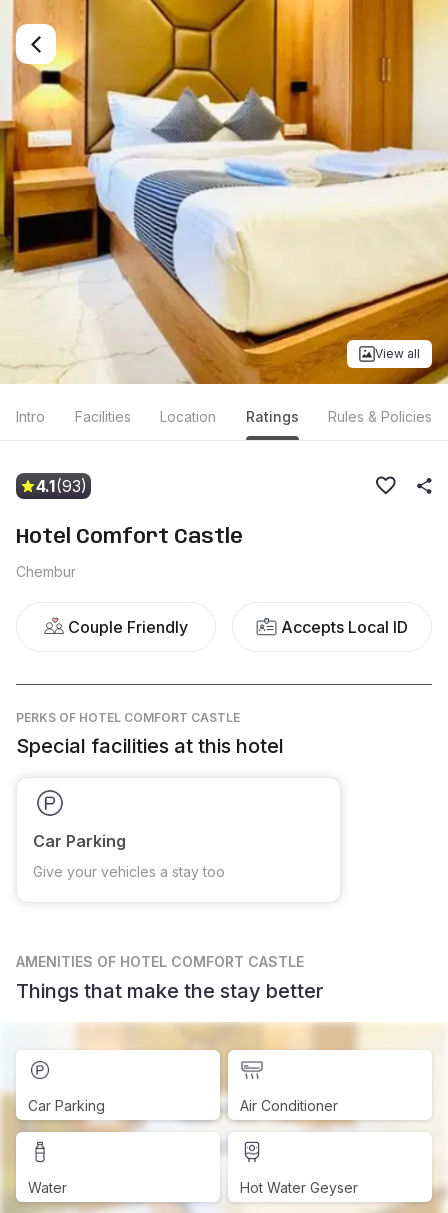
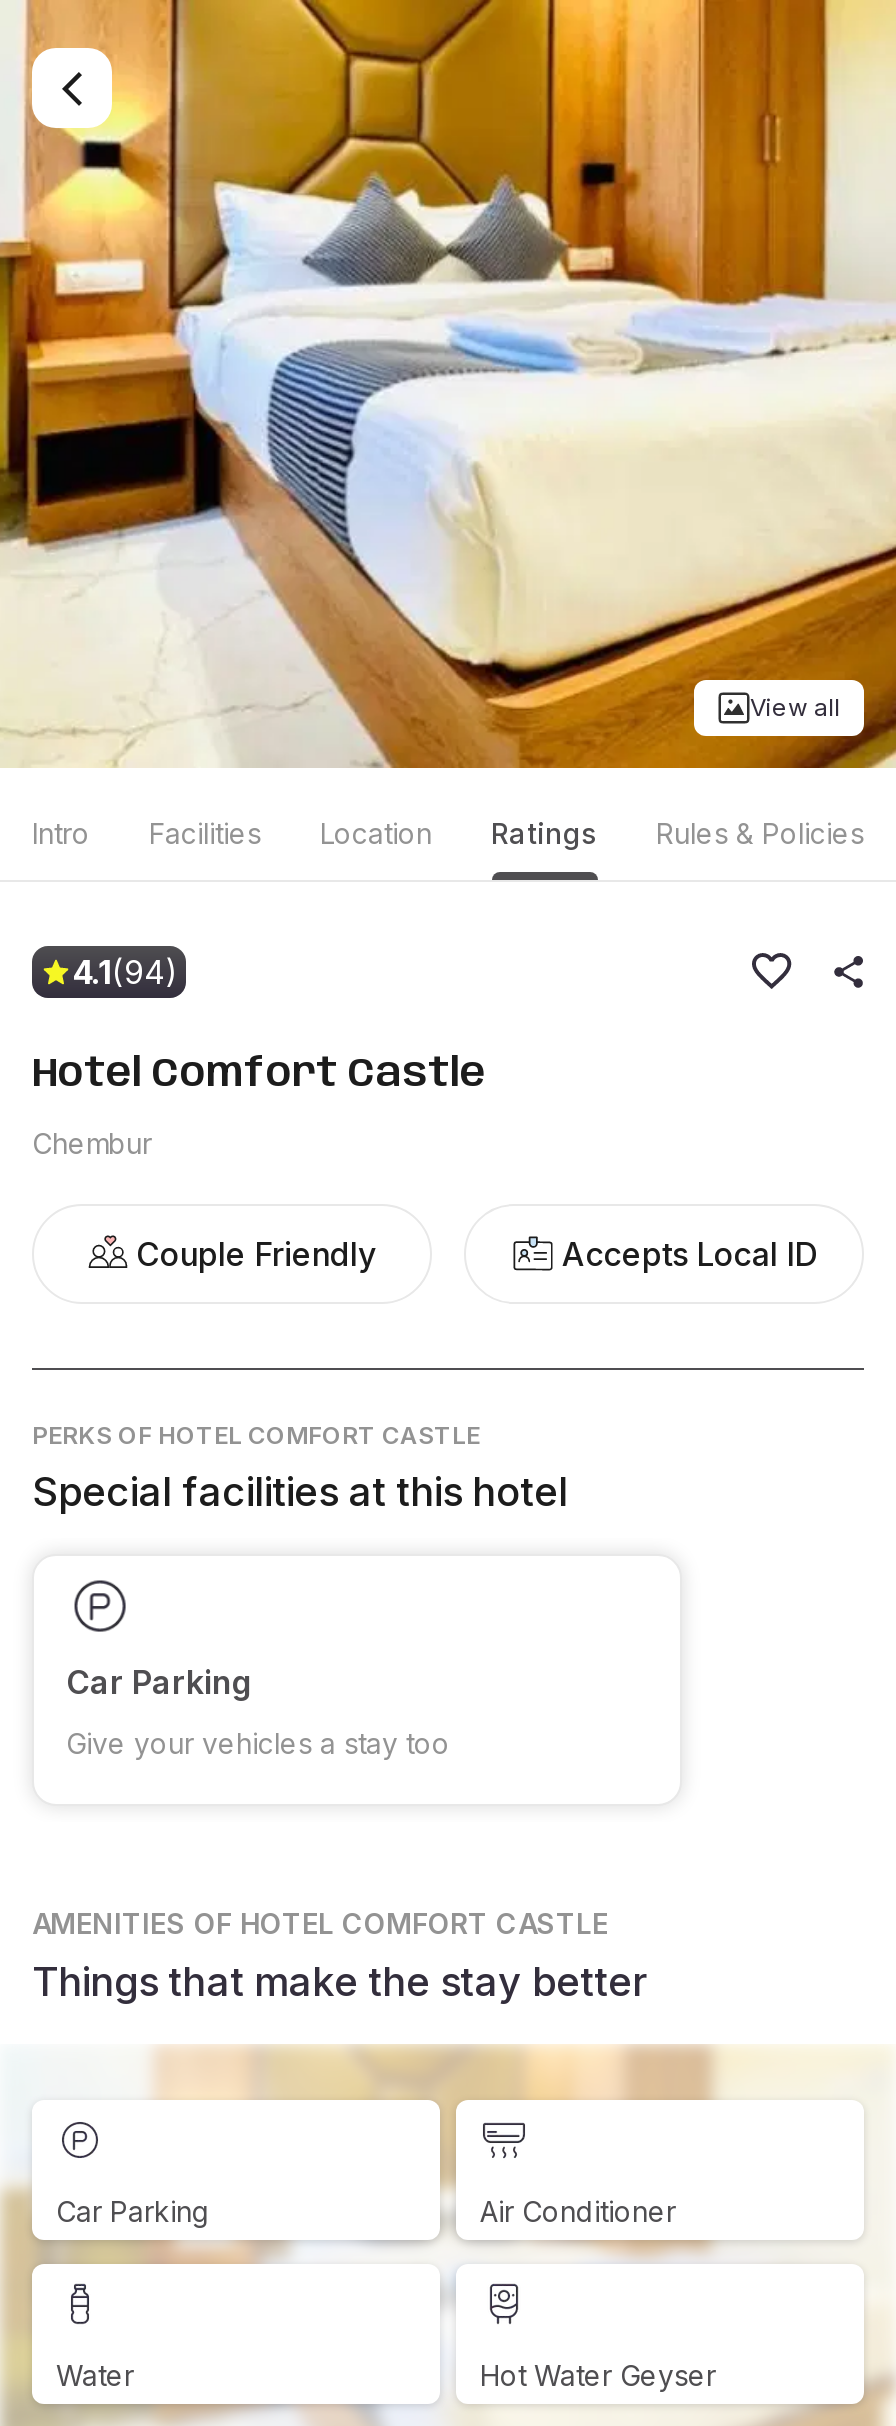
- 4.1(93)
+ 4.1(94)
